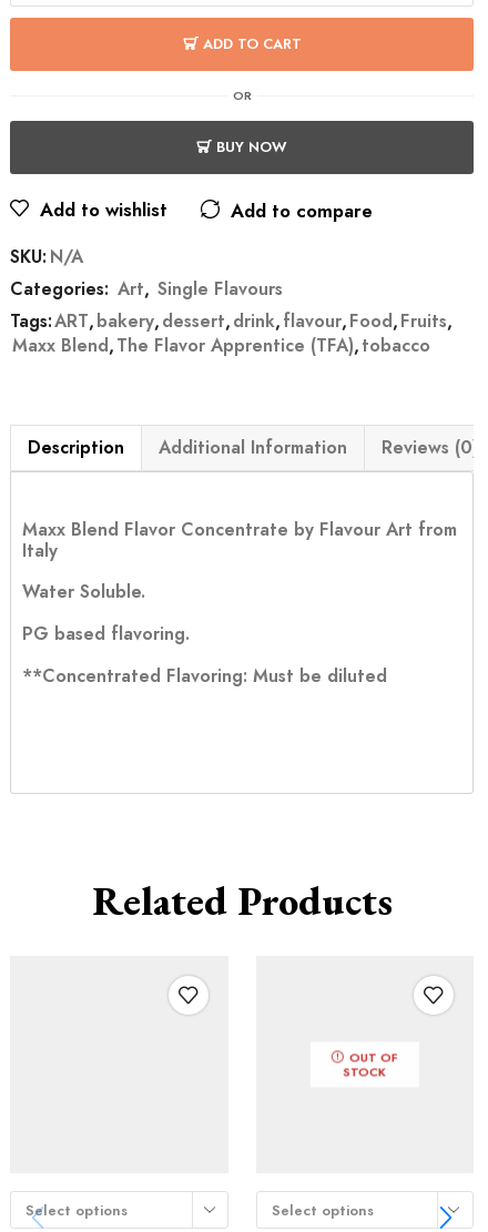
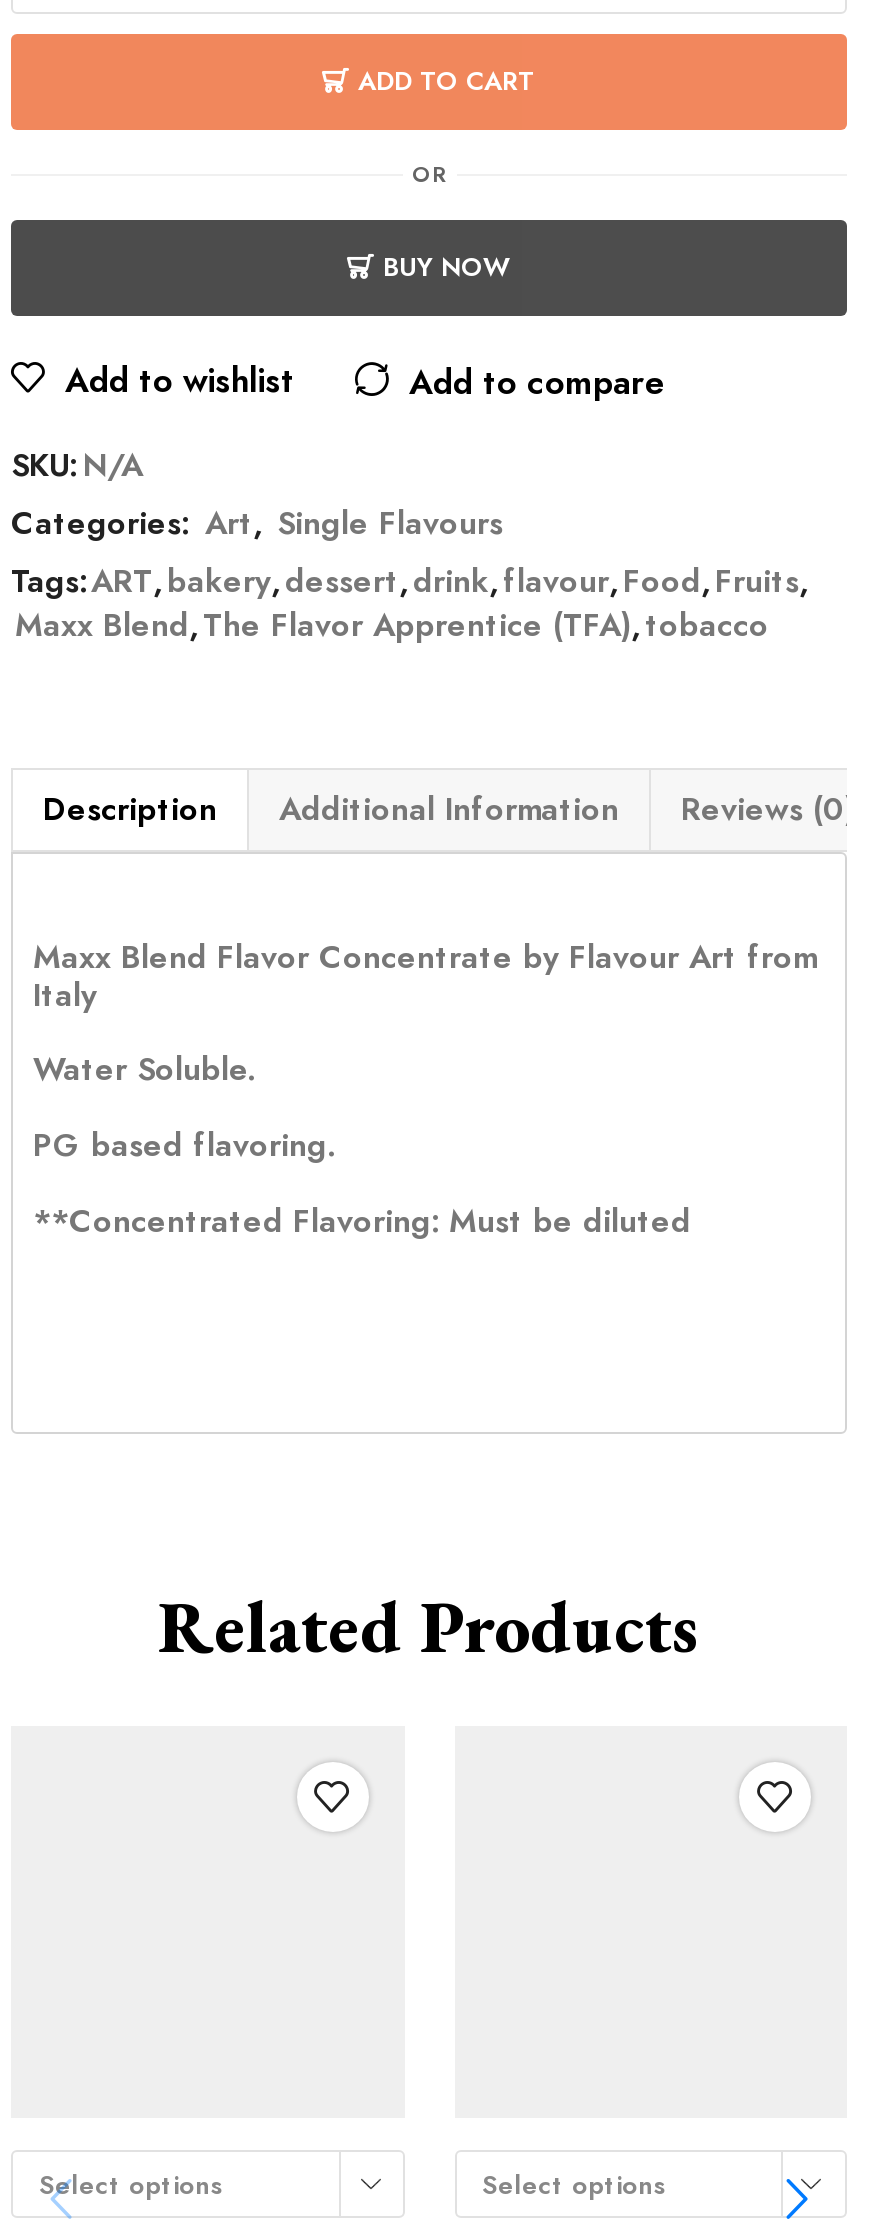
- OUT OF
- STOCK
